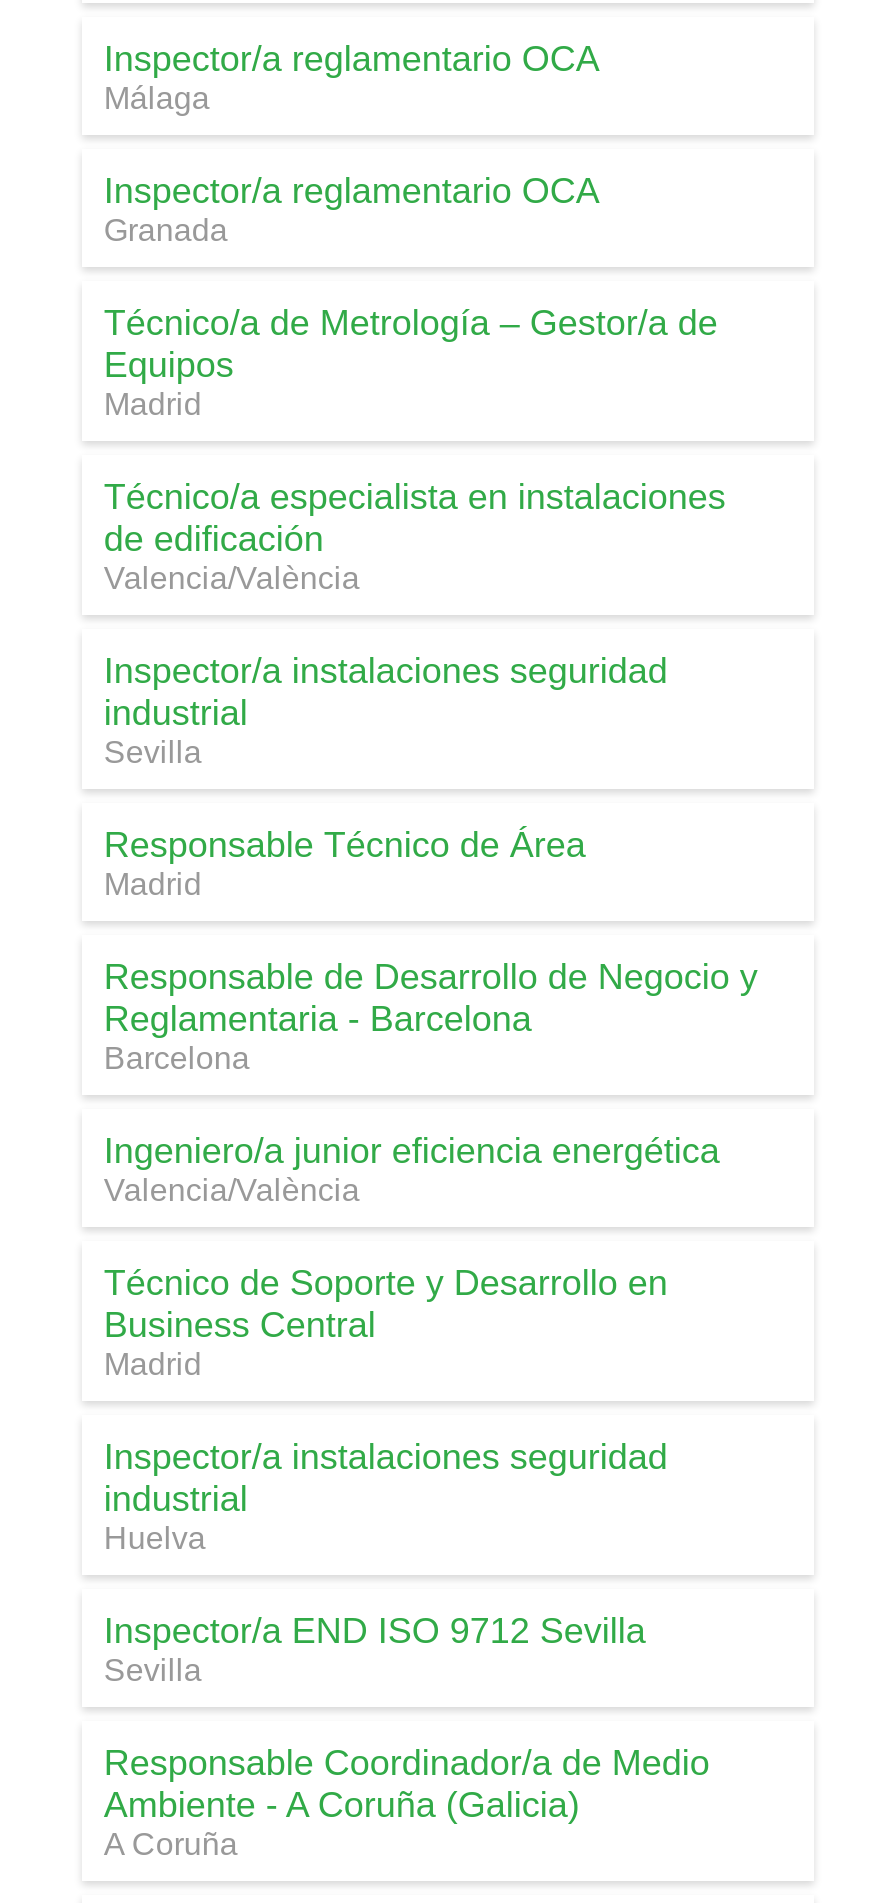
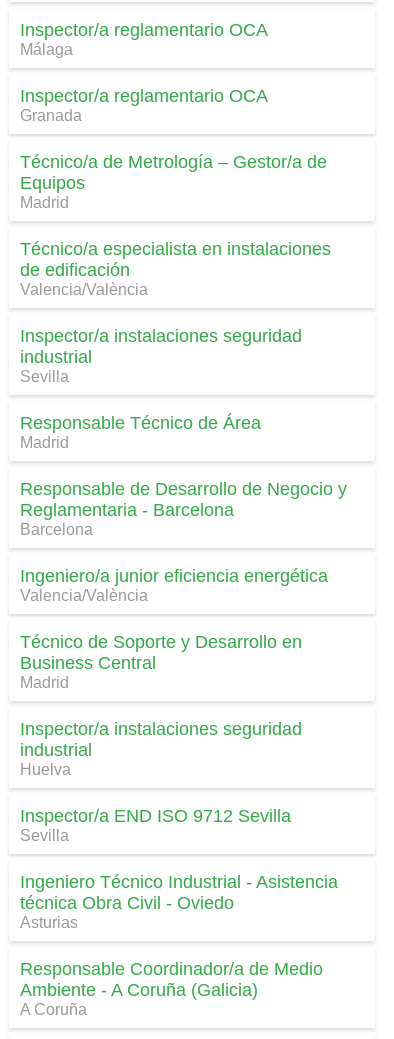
+ Ingeniero Técnico Industrial - Asistencia
+ técnica Obra Civil - Oviedo
+ Asturias
